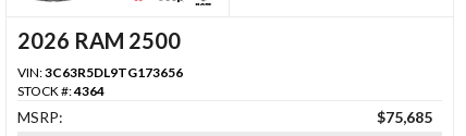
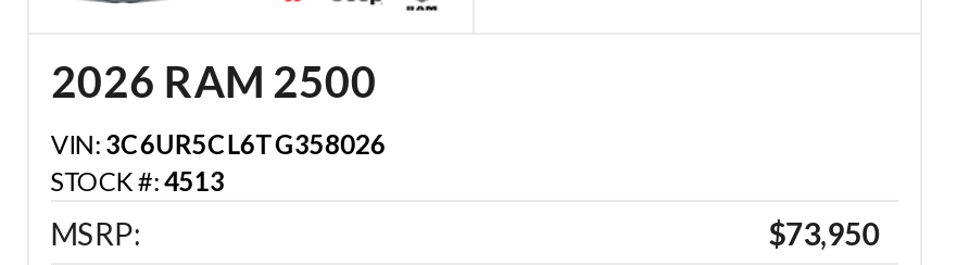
- VIN: 3C63R5DL9TG173656
+ VIN: 3C6UR5CL6TG358026

- STOCK #:4364
+ STOCK #:4513

- $75,685
+ $73,950
